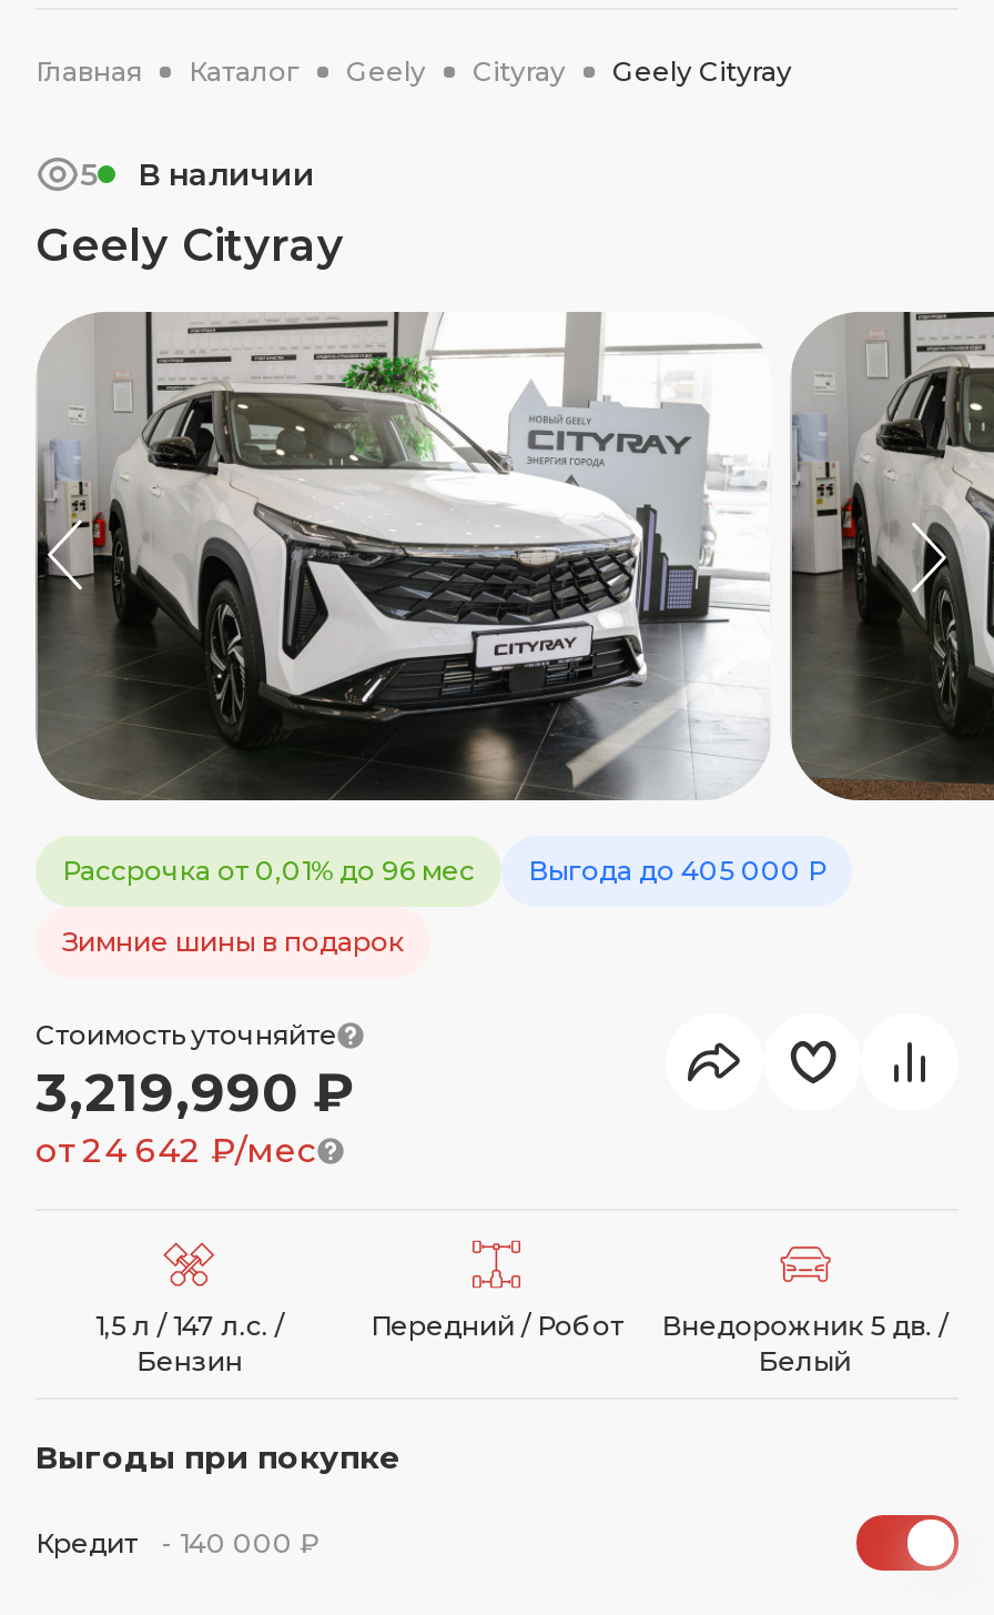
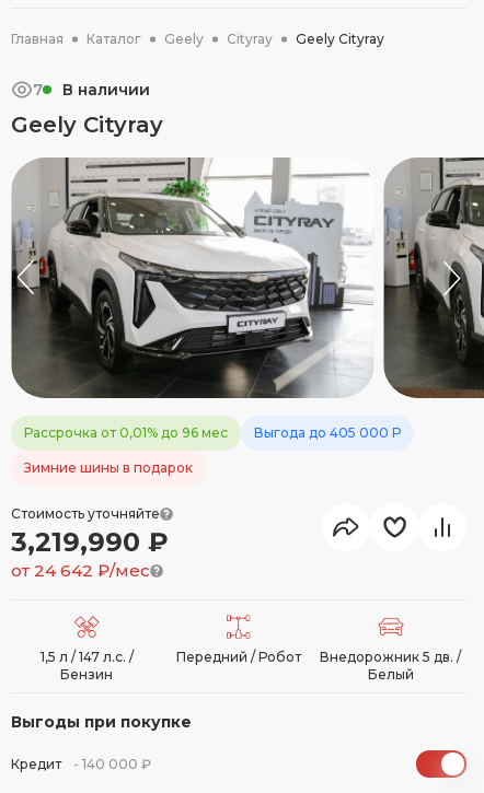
- 5 В наличии
+ 7 В наличии
